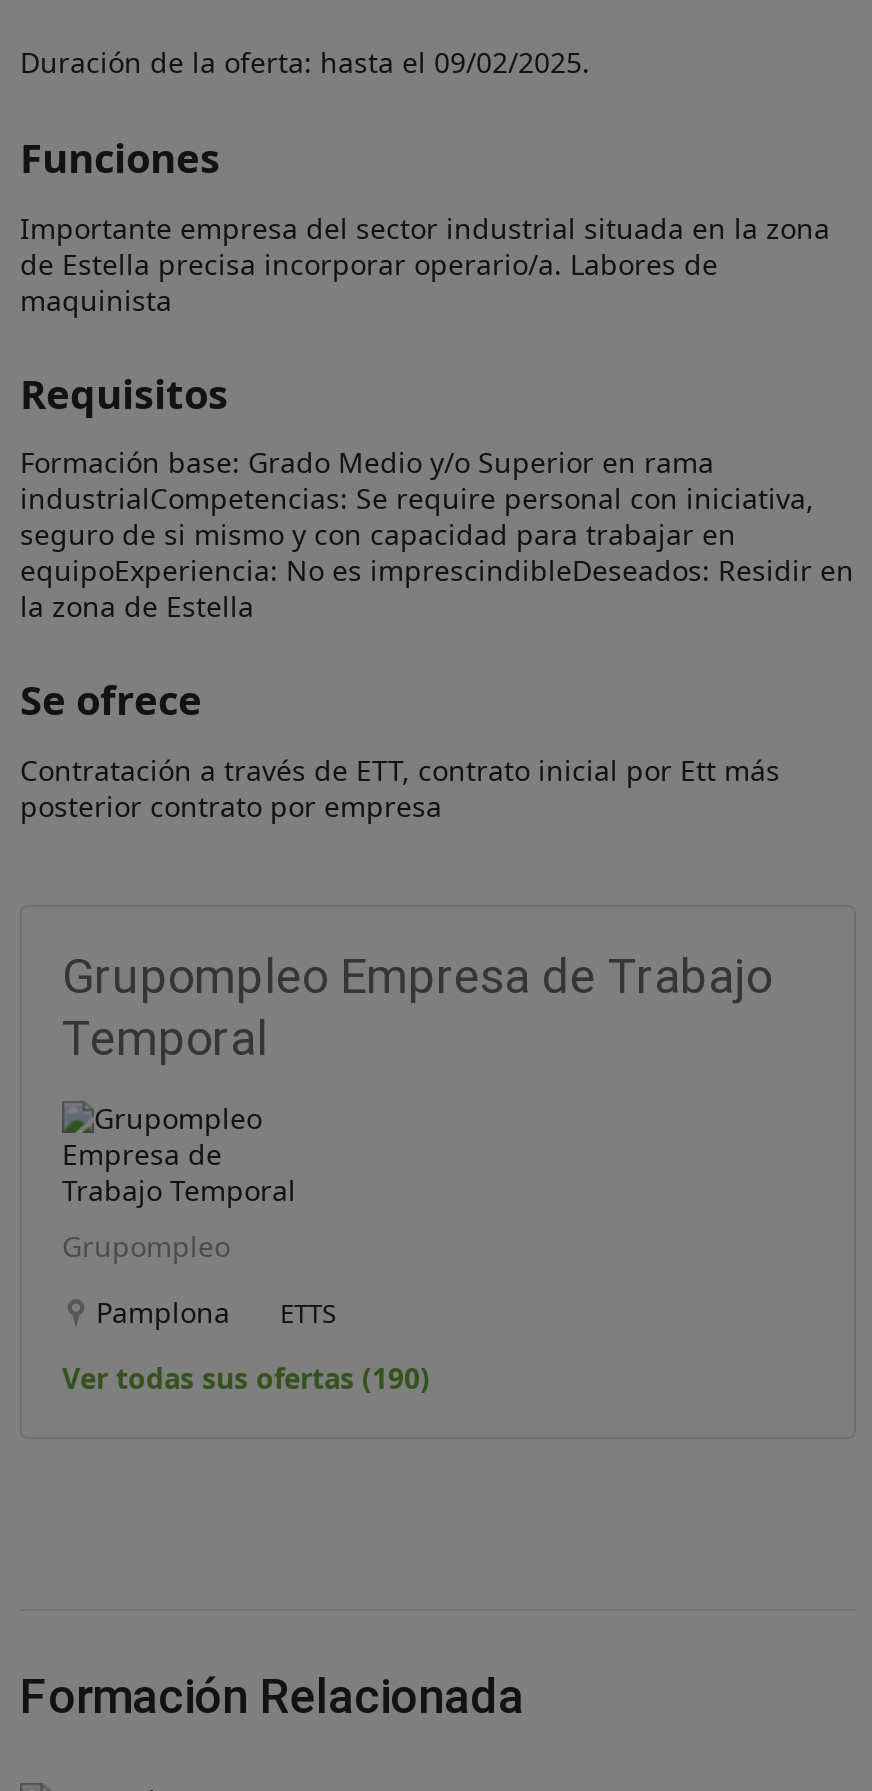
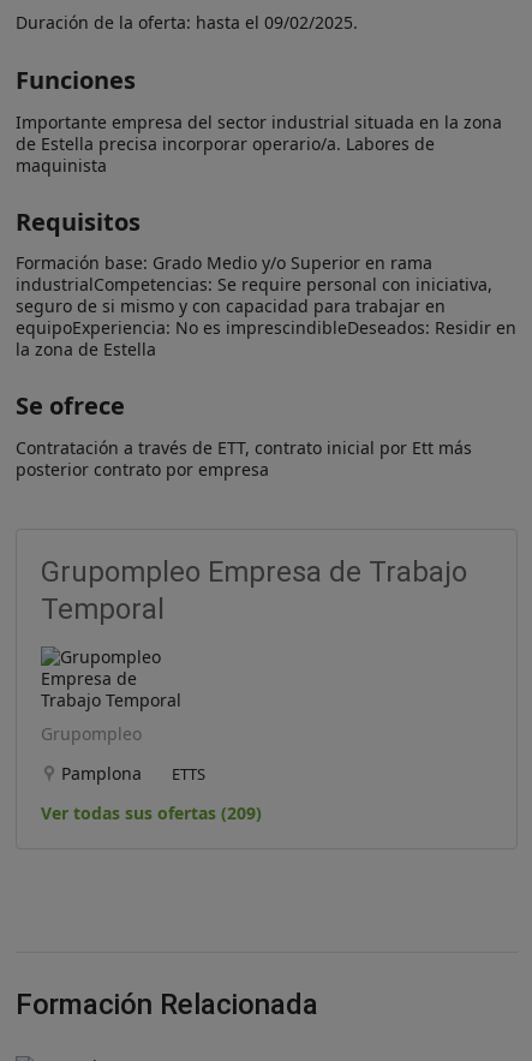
- Ver todas sus ofertas (190)
+ Ver todas sus ofertas (209)
